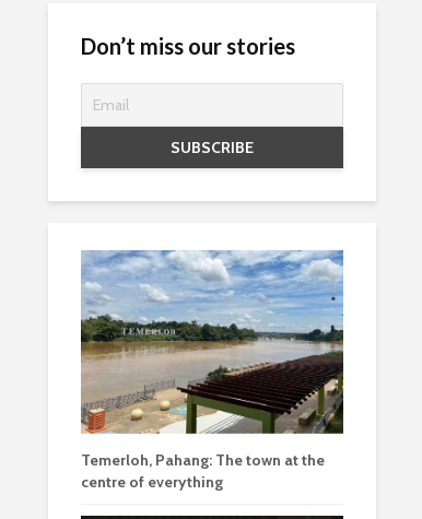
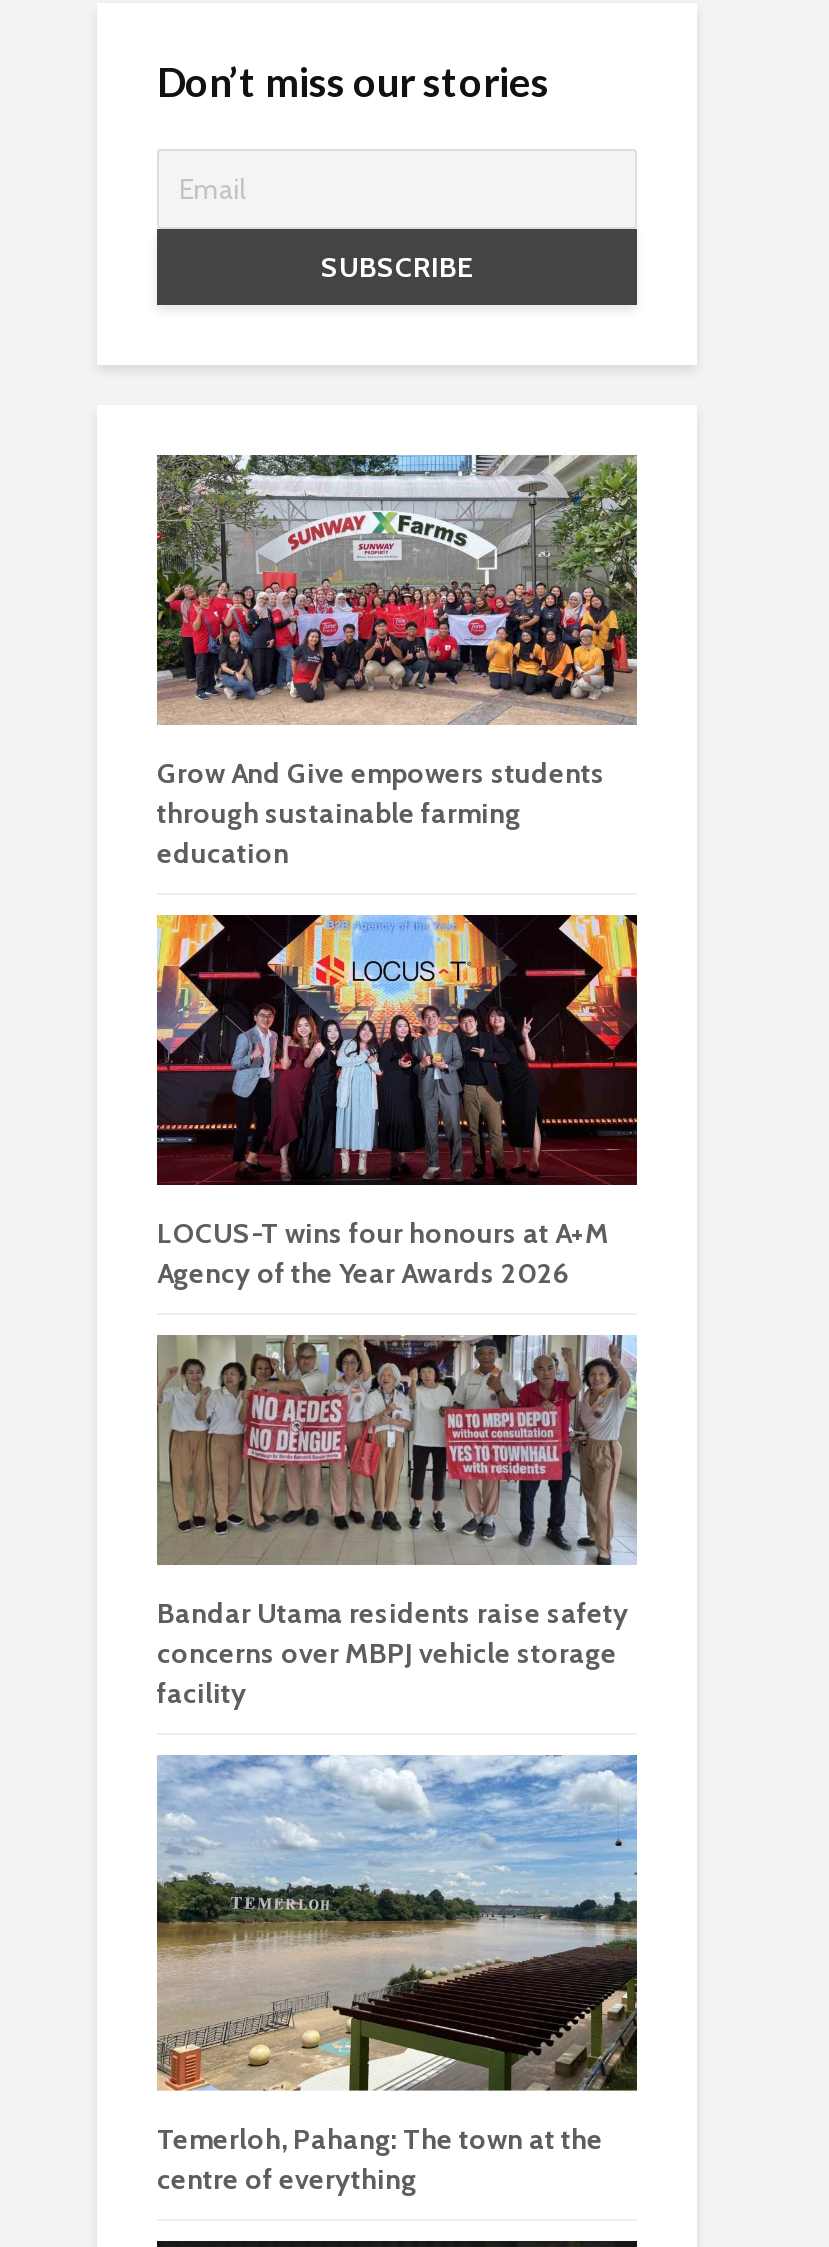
+ [image]
+ Grow And Give empowers students
+ through sustainable farming
+ education

+ [image]
+ LOCUS-T wins four honours at A+M
+ Agency of the Year Awards 2026

+ [image]
+ Bandar Utama residents raise safety
+ concerns over MBPJ vehicle storage
+ facility
